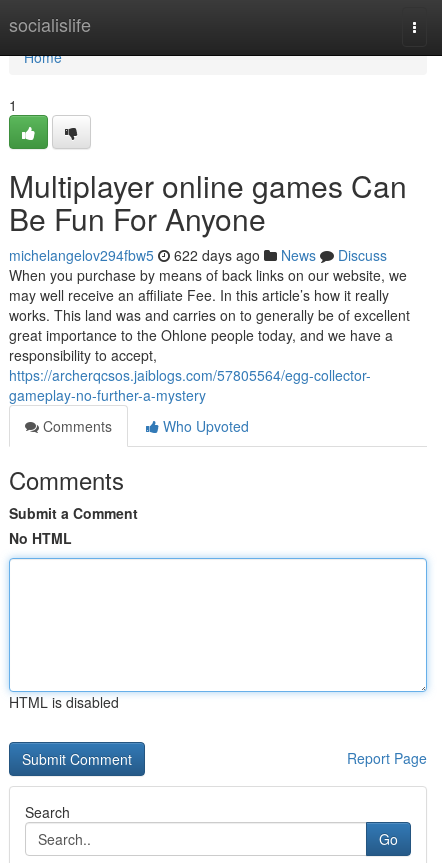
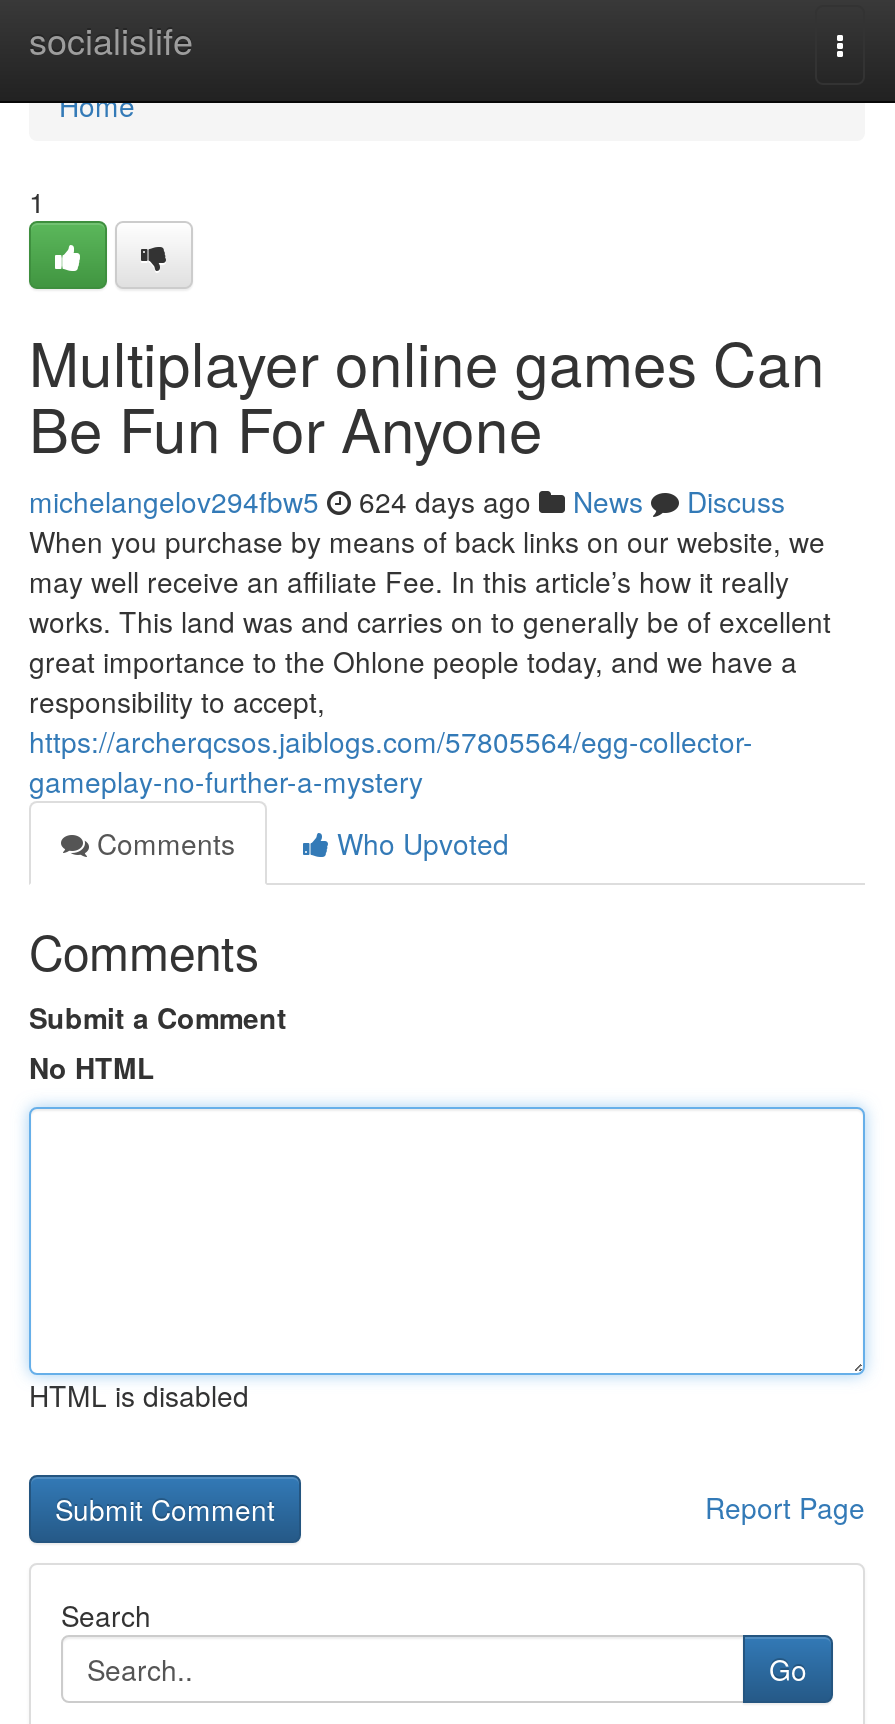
- michelangelov294fbw5 622 days ago News Discuss
+ michelangelov294fbw5 624 days ago News Discuss
